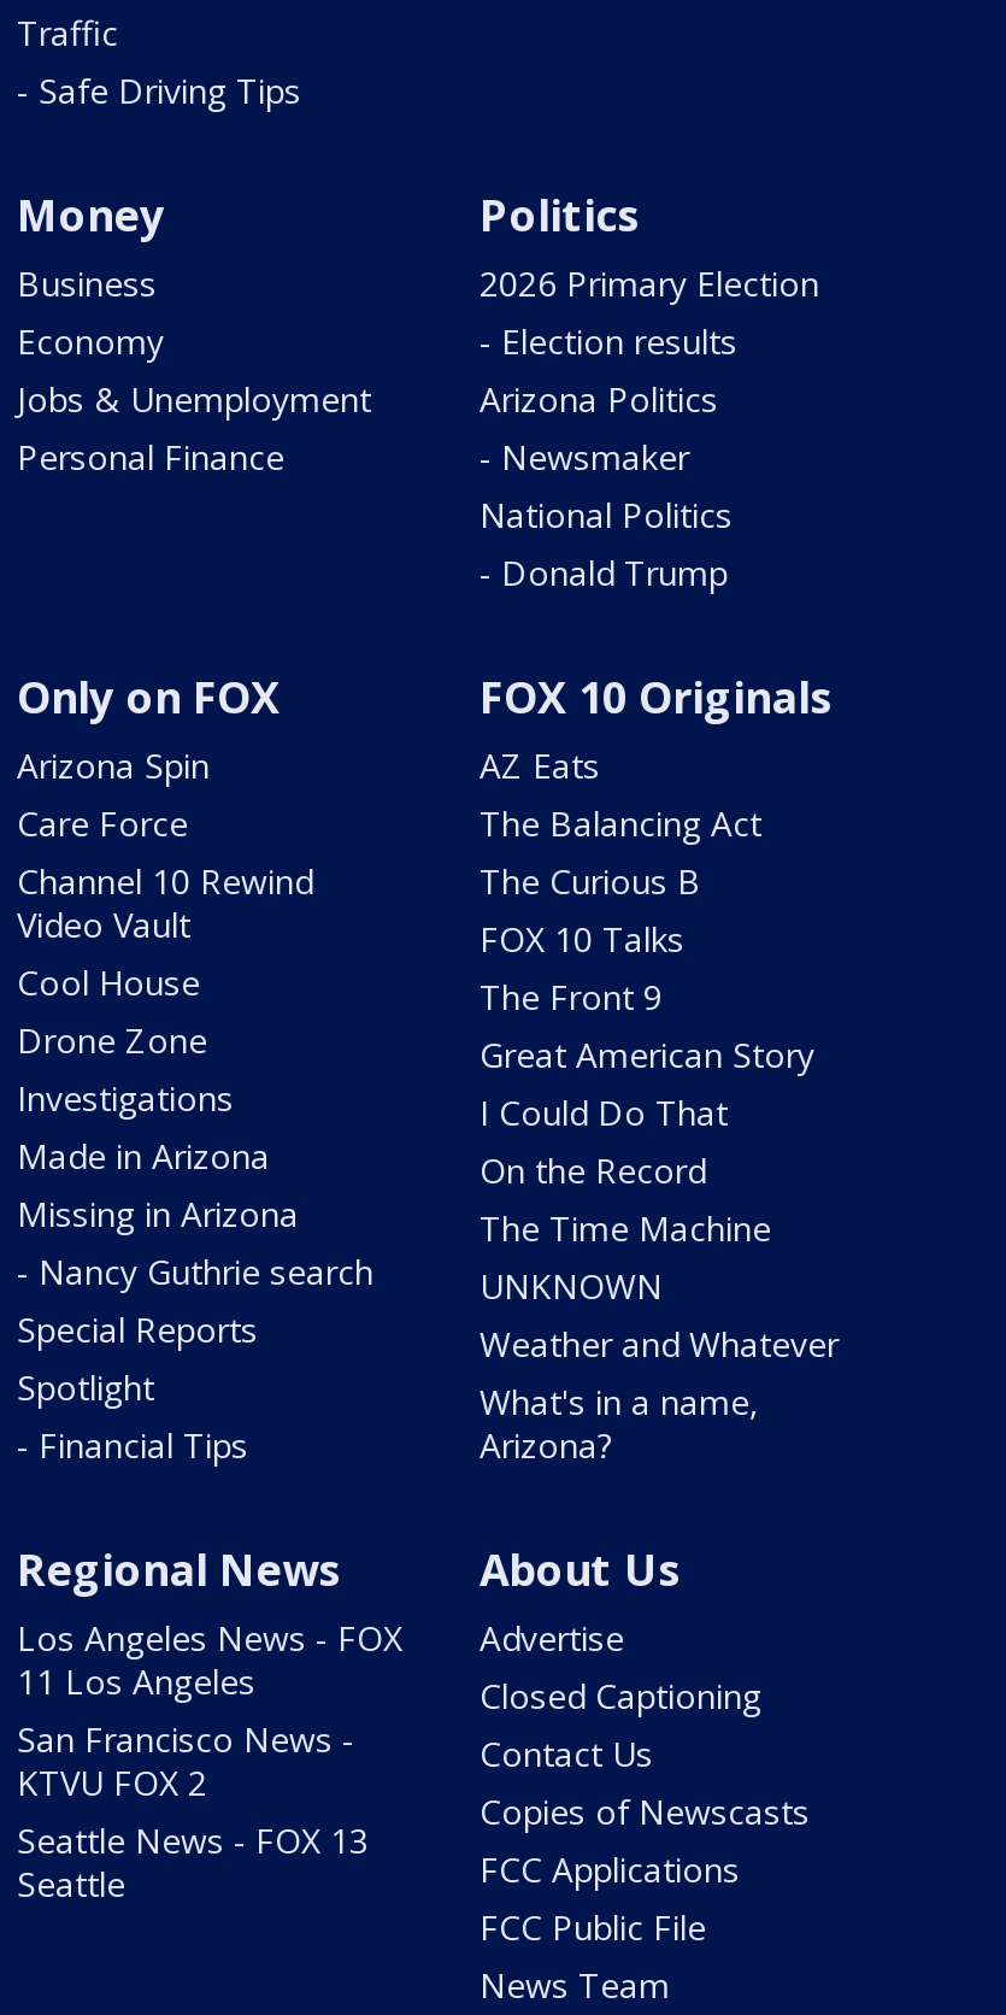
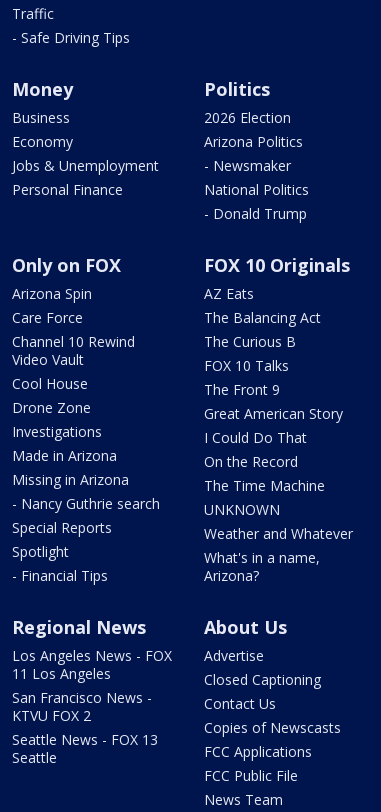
- 2026 Primary Election
- - Election results
+ 2026 Election
